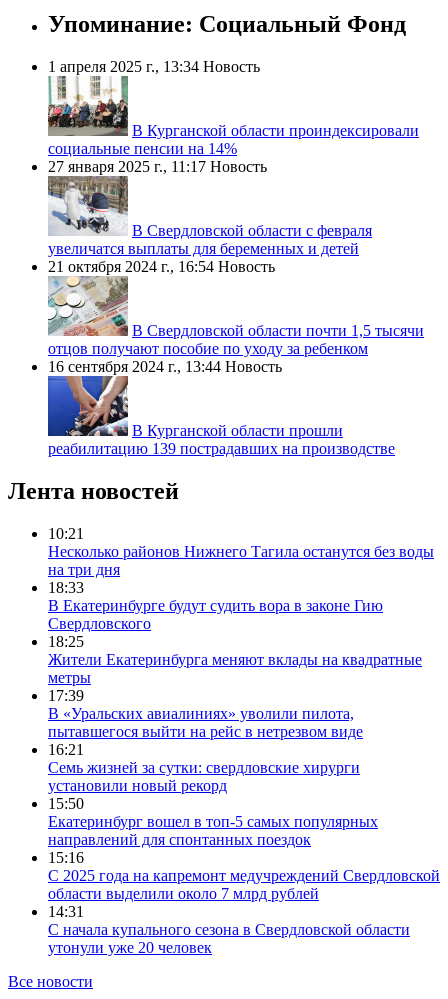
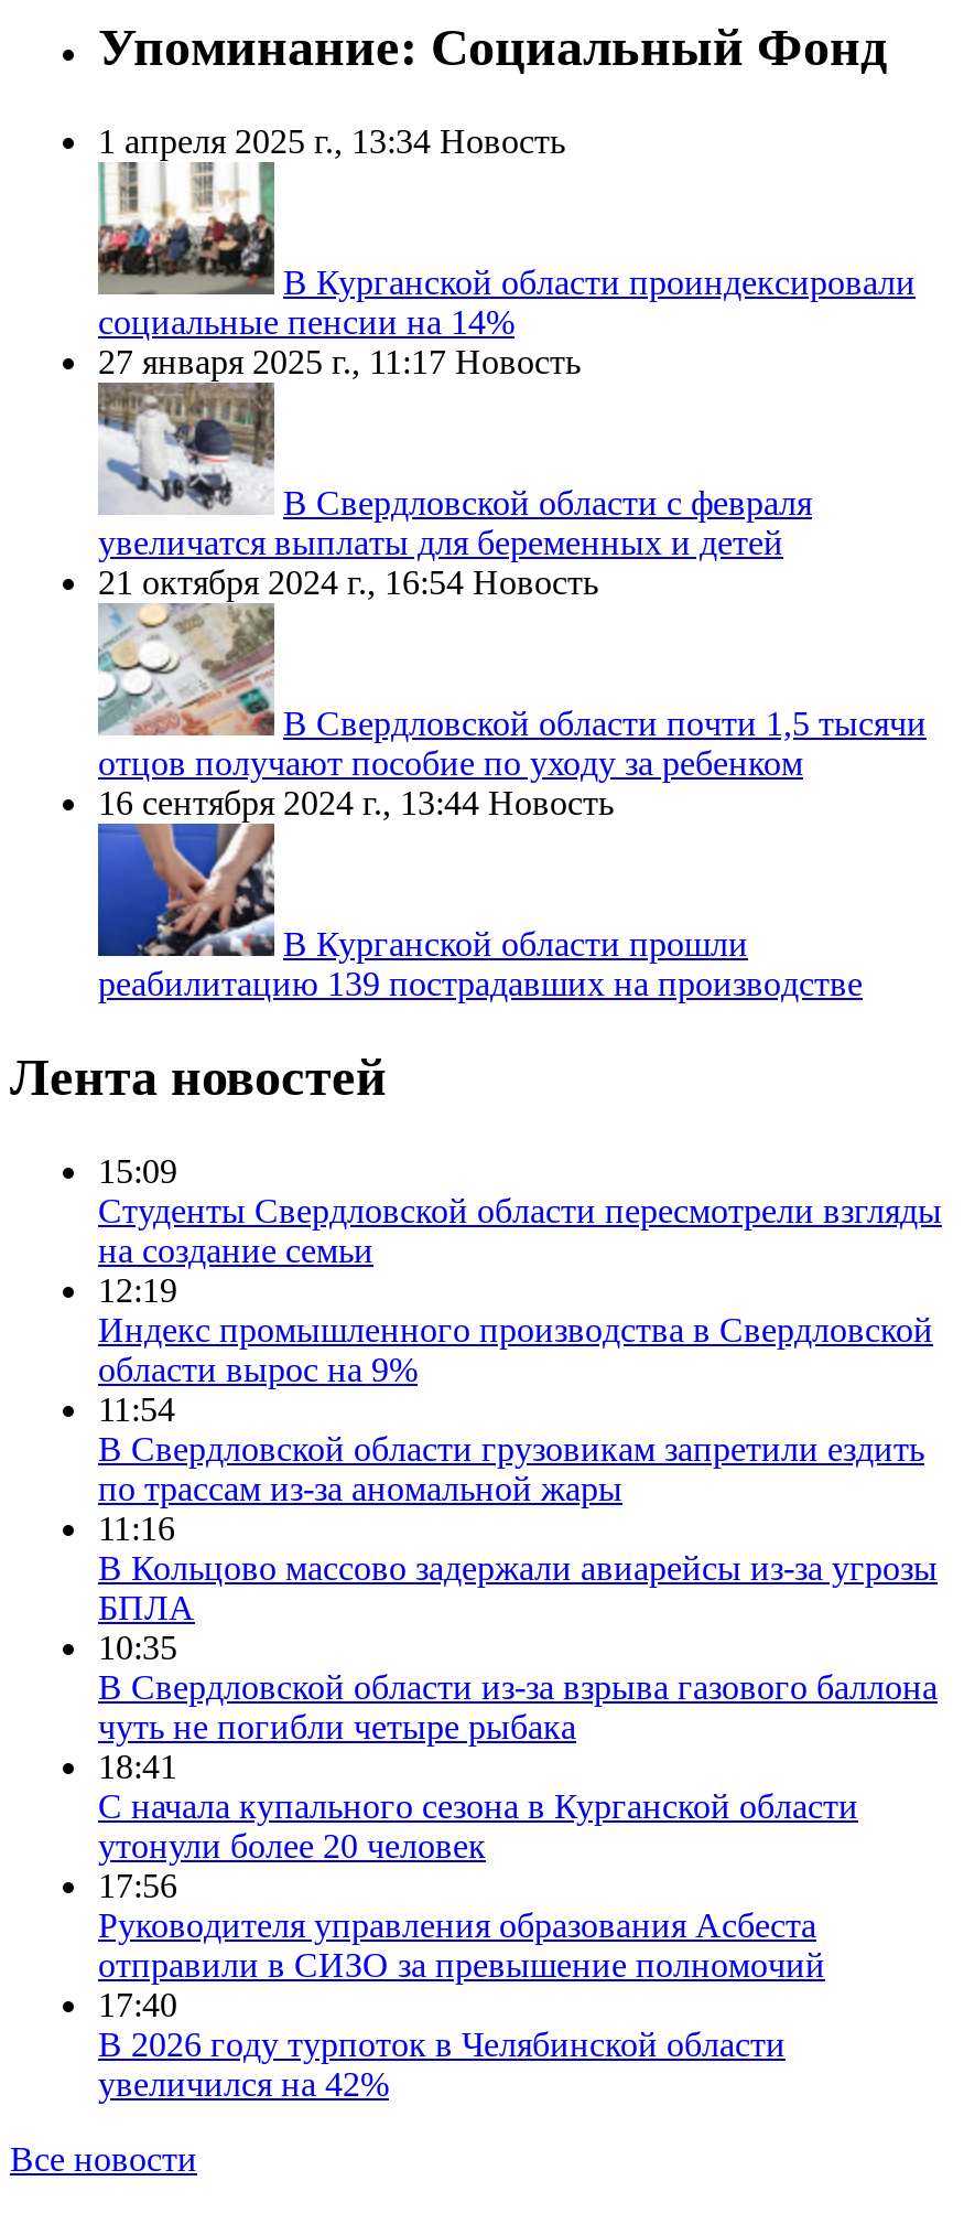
- 10:21
- Несколько районов Нижнего Тагила останутся без воды
- на три дня
- 18:33
- В Екатеринбурге будут судить вора в законе Гию
- Свердловского
- 18:25
- Жители Екатеринбурга меняют вклады на квадратные
- метры
- 17:39
- В «Уральских авиалиниях» уволили пилота,
- пытавшегося выйти на рейс в нетрезвом виде
- 16:21
- Семь жизней за сутки: свердловские хирурги
- установили новый рекорд
- 15:50
- Екатеринбург вошел в топ-5 самых популярных
- направлений для спонтанных поездок
- 15:16
- С 2025 года на капремонт медучреждений Свердловской
- области выделили около 7 млрд рублей
- 14:31
- С начала купального сезона в Свердловской области
- утонули уже 20 человек
+ 15:09
+ Студенты Свердловской области пересмотрели взгляды
+ на создание семьи
+ 12:19
+ Индекс промышленного производства в Свердловской
+ области вырос на 9%
+ 11:54
+ В Свердловской области грузовикам запретили ездить
+ по трассам из-за аномальной жары
+ 11:16
+ В Кольцово массово задержали авиарейсы из-за угрозы
+ БПЛА
+ 10:35
+ В Свердловской области из-за взрыва газового баллона
+ чуть не погибли четыре рыбака
+ 18:41
+ С начала купального сезона в Курганской области
+ утонули более 20 человек
+ 17:56
+ Руководителя управления образования Асбеста
+ отправили в СИЗО за превышение полномочий
+ 17:40
+ В 2026 году турпоток в Челябинской области
+ увеличился на 42%
